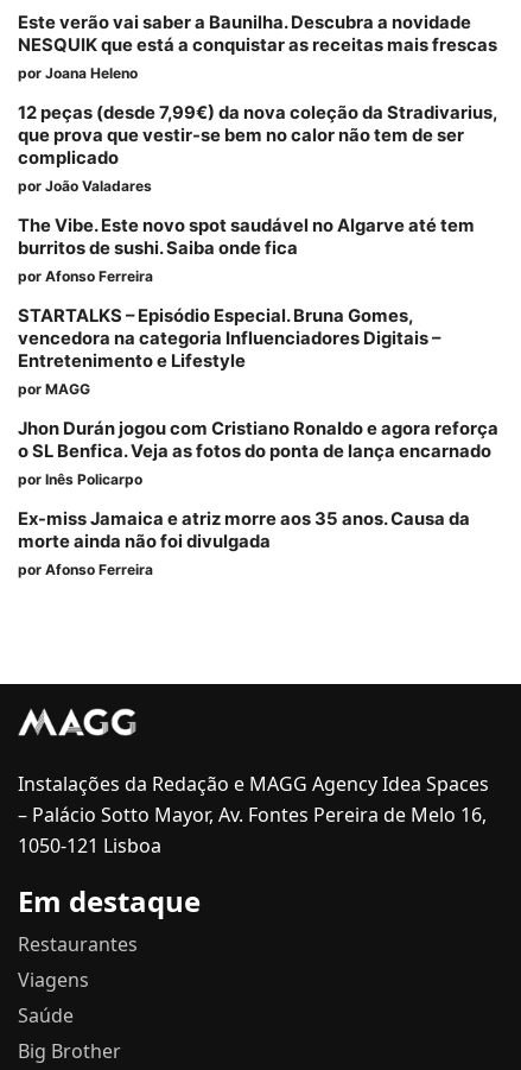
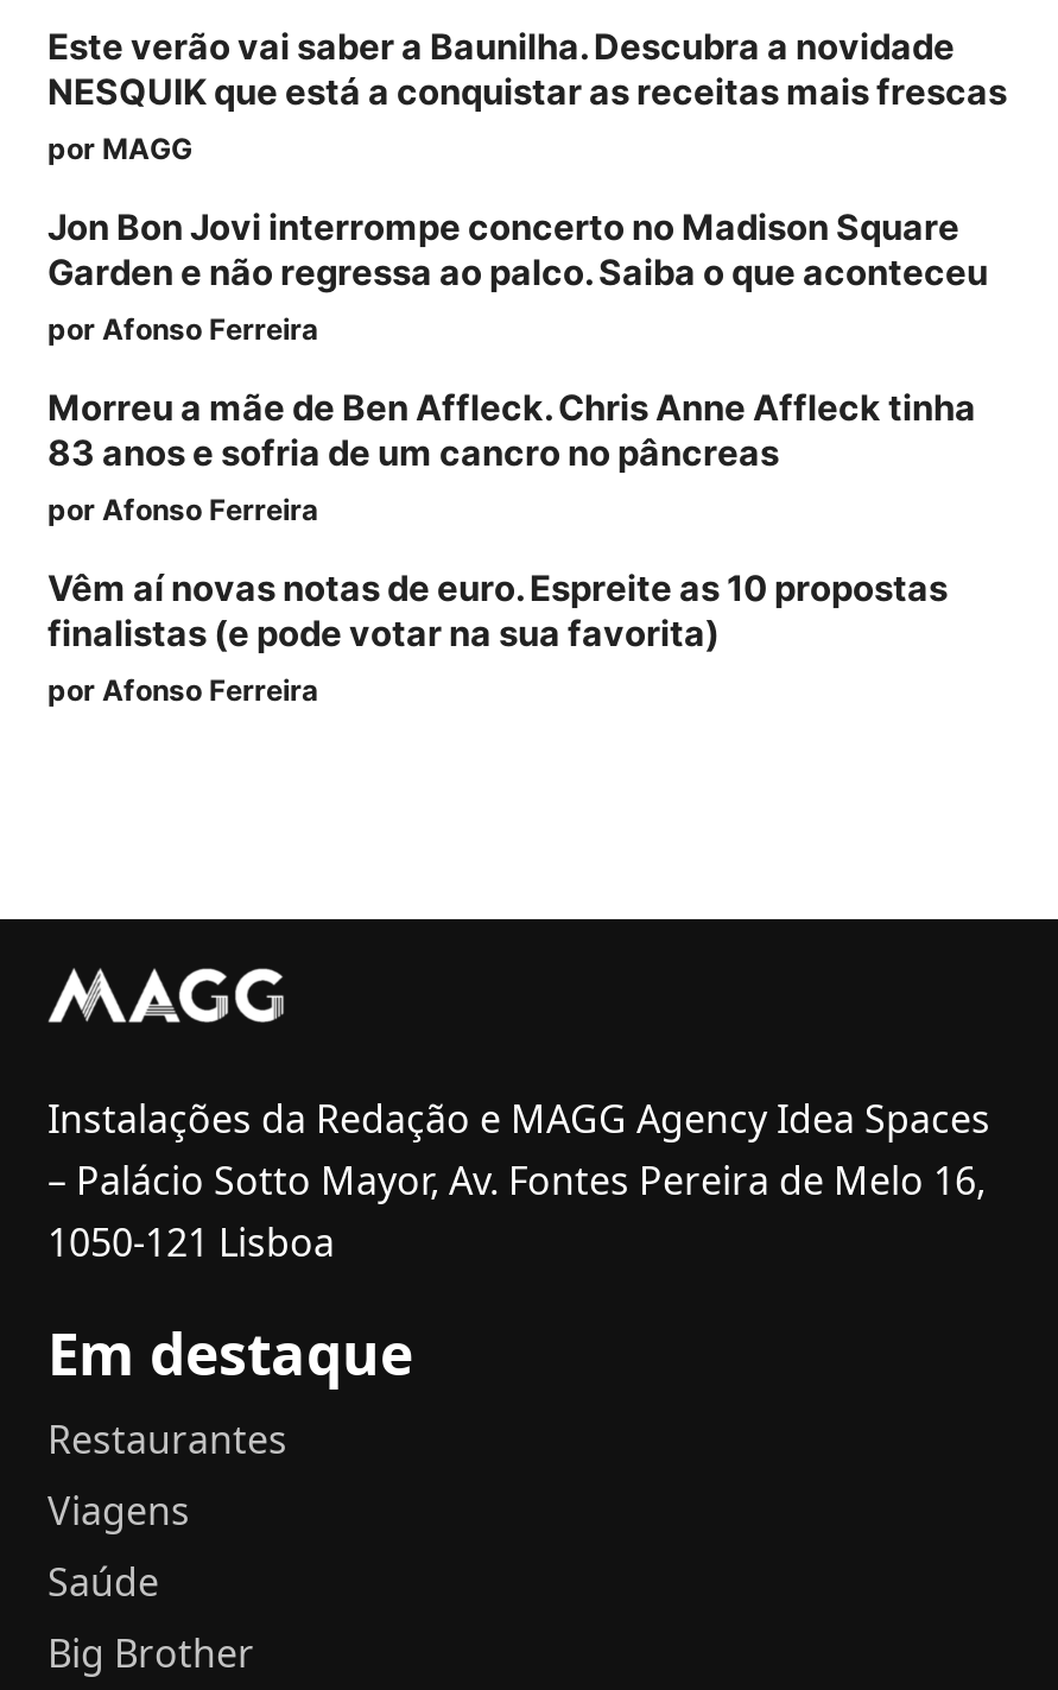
- por Joana Heleno
- 12 peças (desde 7,99€) da nova coleção da Stradivarius,
- que prova que vestir-se bem no calor não tem de ser
- complicado
- por João Valadares
- The Vibe. Este novo spot saudável no Algarve até tem
- burritos de sushi. Saiba onde fica
+ por MAGG
+ Jon Bon Jovi interrompe concerto no Madison Square
+ Garden e não regressa ao palco. Saiba o que aconteceu

- STARTALKS – Episódio Especial. Bruna Gomes,
- vencedora na categoria Influenciadores Digitais –
- Entretenimento e Lifestyle
- por MAGG
- Jhon Durán jogou com Cristiano Ronaldo e agora reforça
- o SL Benfica. Veja as fotos do ponta de lança encarnado
- por Inês Policarpo
- Ex-miss Jamaica e atriz morre aos 35 anos. Causa da
- morte ainda não foi divulgada
+ Morreu a mãe de Ben Affleck. Chris Anne Affleck tinha
+ 83 anos e sofria de um cancro no pâncreas
+ por Afonso Ferreira
+ Vêm aí novas notas de euro. Espreite as 10 propostas
+ finalistas (e pode votar na sua favorita)
